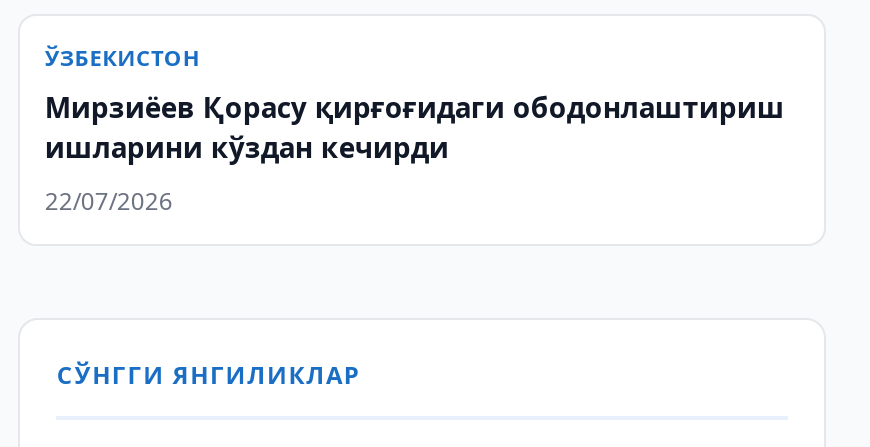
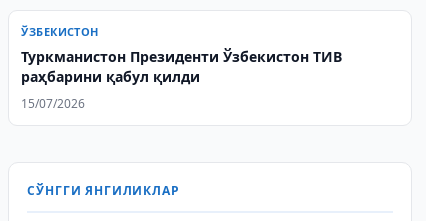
- Мирзиёев Қорасу қирғоғидаги ободонлаштириш
- ишларини кўздан кечирди
+ Туркманистон Президенти Ўзбекистон ТИВ
+ раҳбарини қабул қилди

- 22/07/2026
+ 15/07/2026
